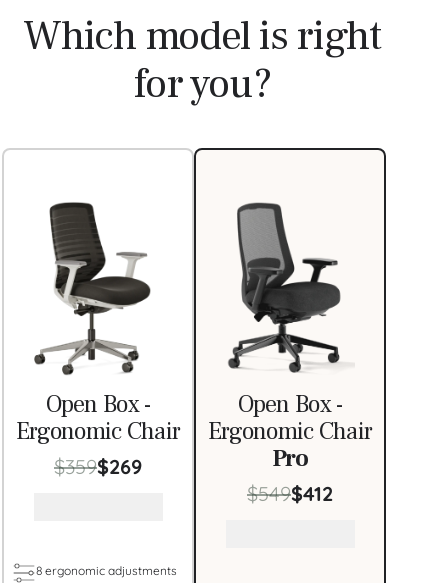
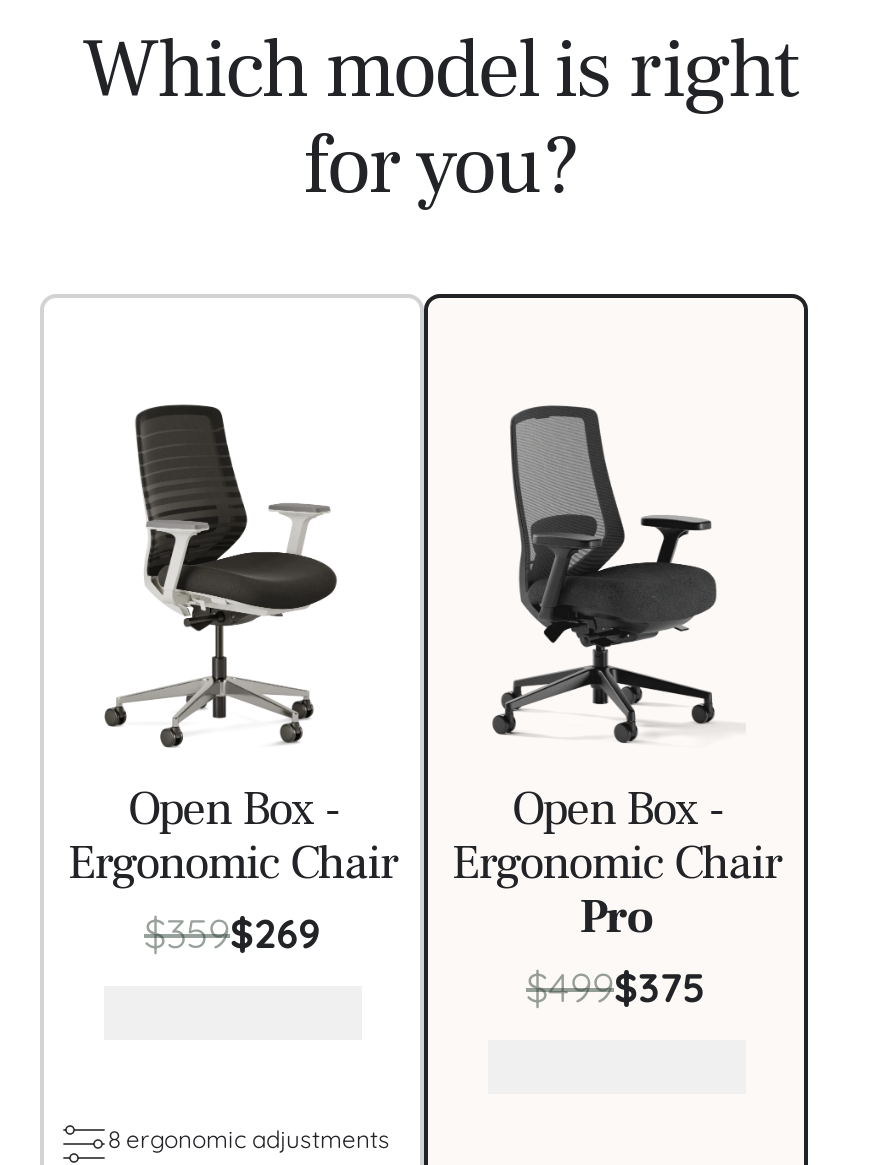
- $549$412
+ $499$375
